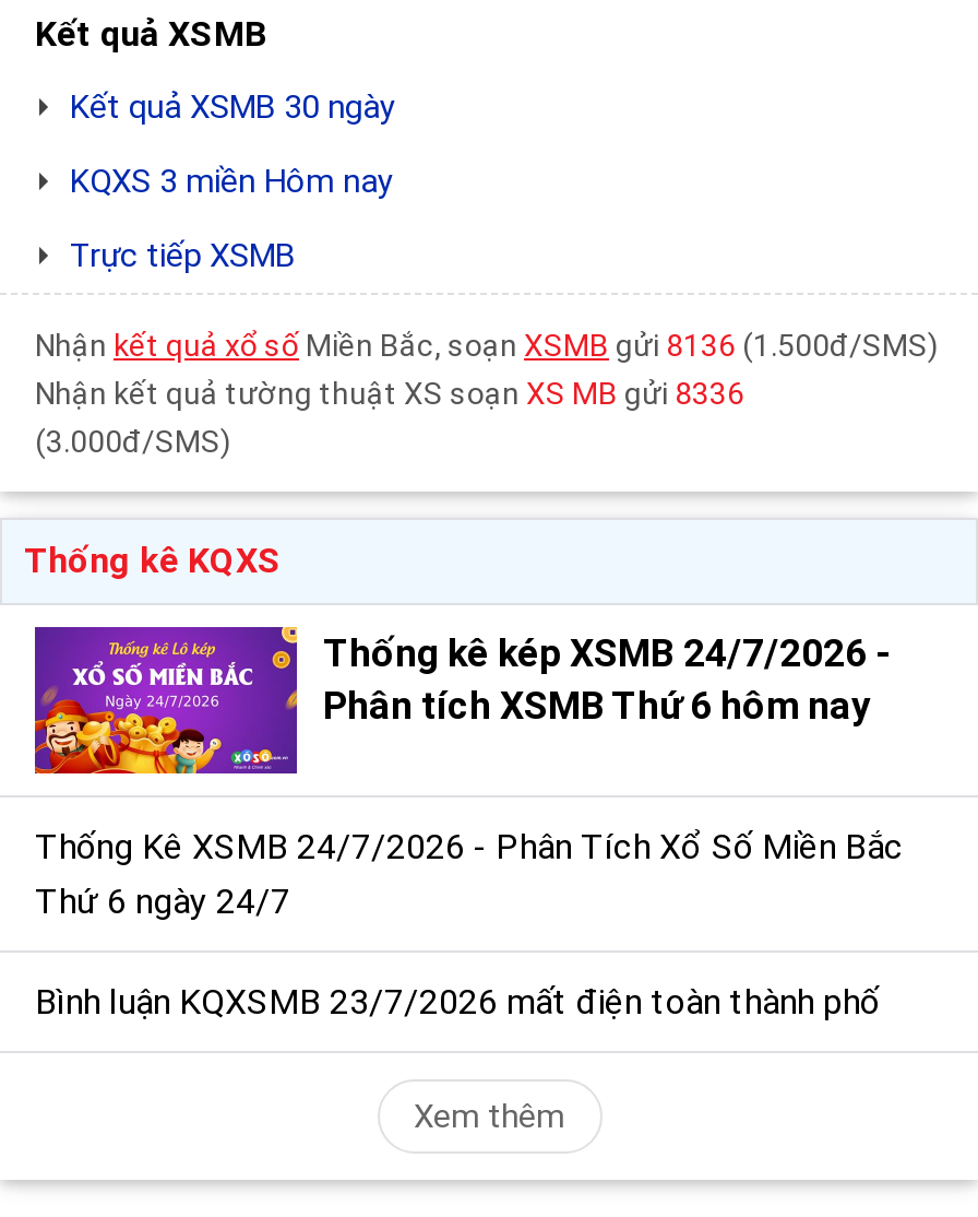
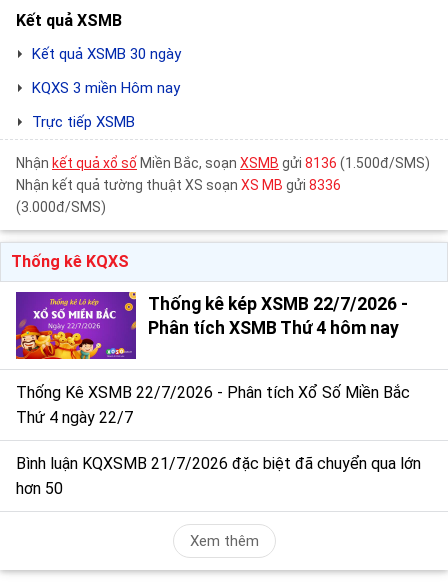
- Thống kê kép XSMB 24/7/2026 -
- Phân tích XSMB Thứ 6 hôm nay
+ Thống kê kép XSMB 22/7/2026 -
+ Phân tích XSMB Thứ 4 hôm nay

- Thống Kê XSMB 24/7/2026 - Phân Tích Xổ Số Miền Bắc
- Thứ 6 ngày 24/7
+ Thống Kê XSMB 22/7/2026 - Phân tích Xổ Số Miền Bắc
+ Thứ 4 ngày 22/7

- Bình luận KQXSMB 23/7/2026 mất điện toàn thành phố
+ Bình luận KQXSMB 21/7/2026 đặc biệt đã chuyển qua lớn
+ hơn 50
